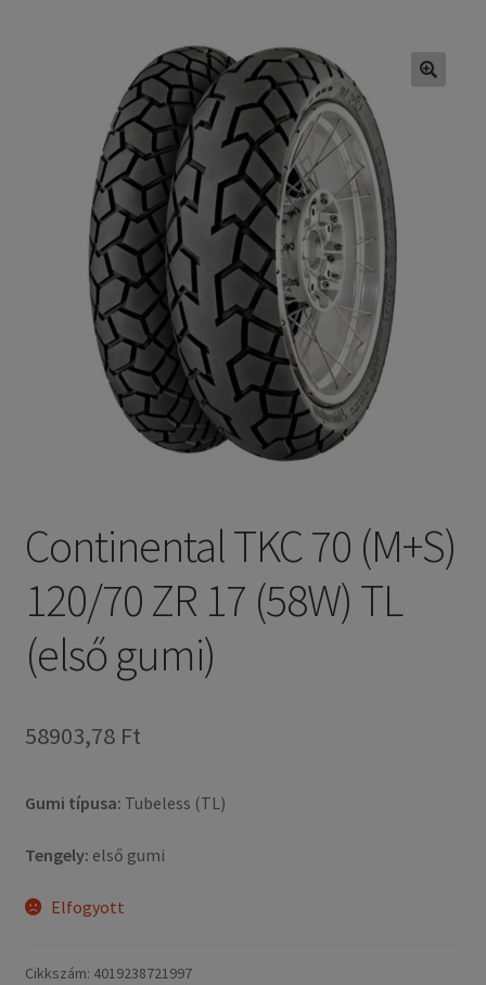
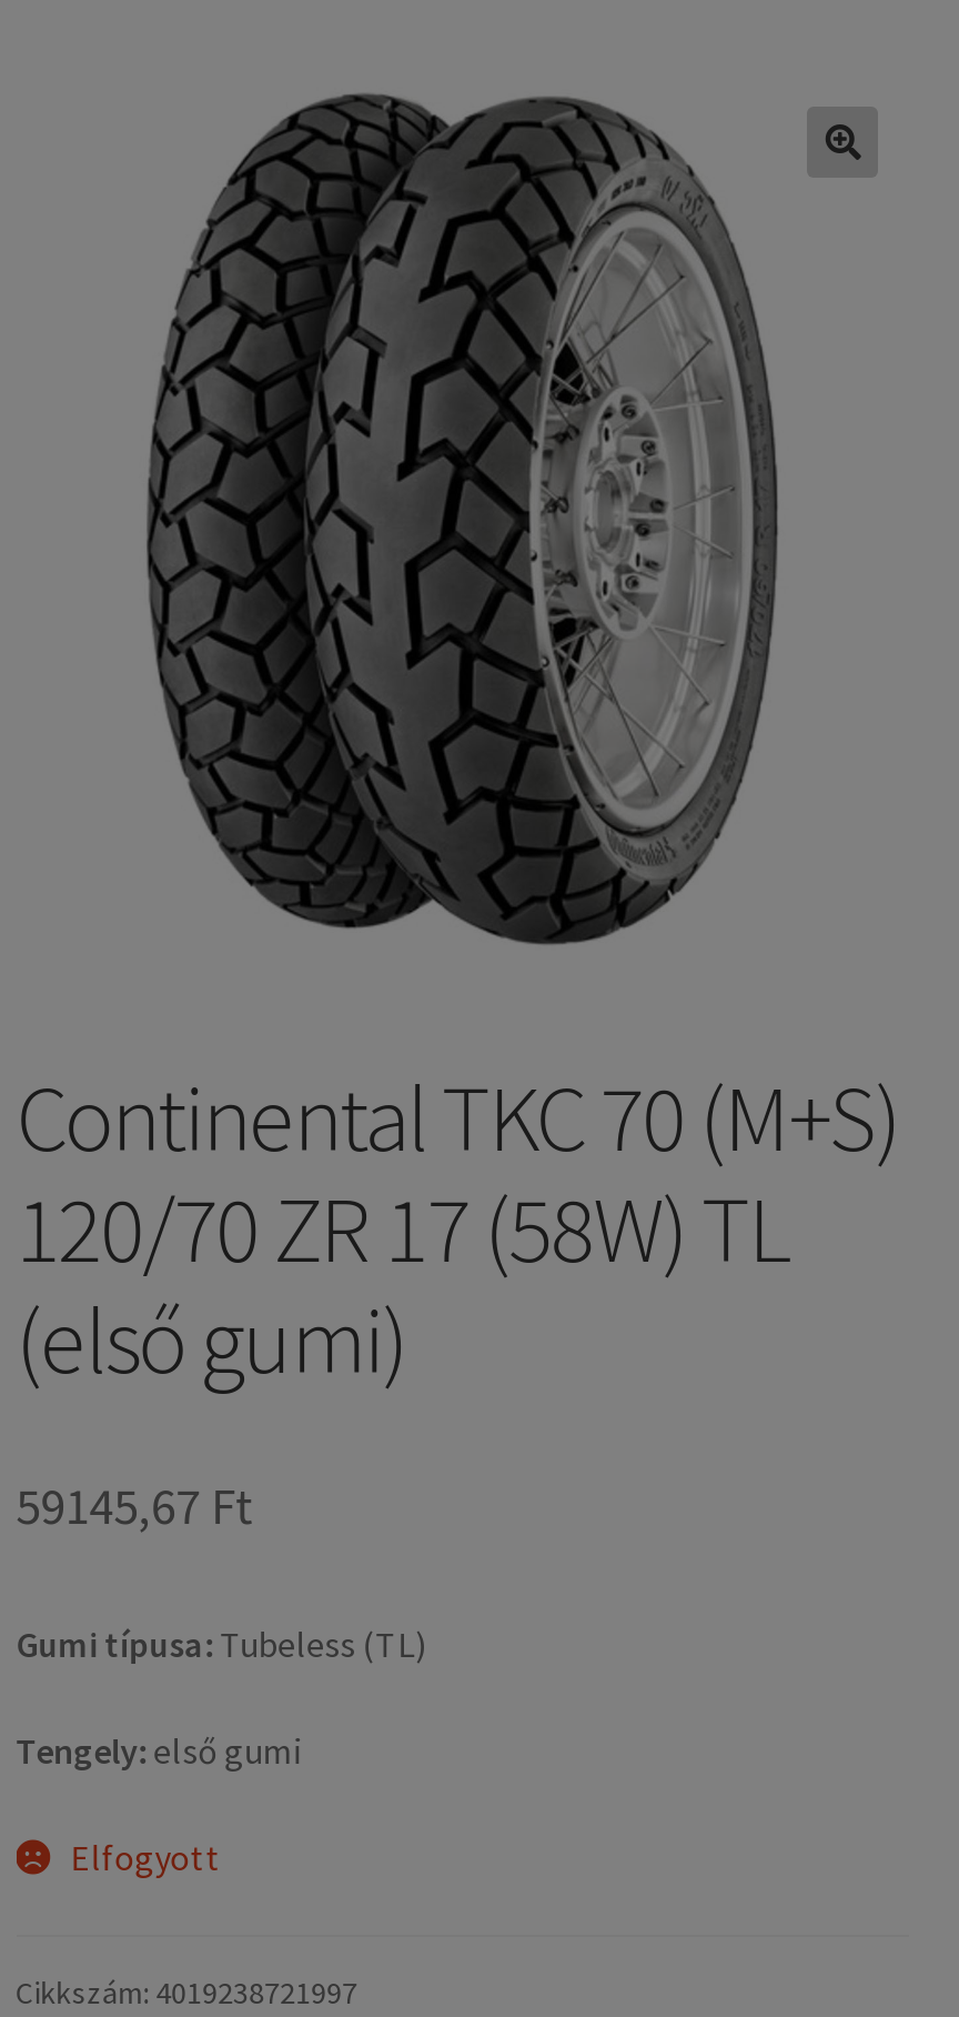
- 58903,78 Ft
+ 59145,67 Ft
